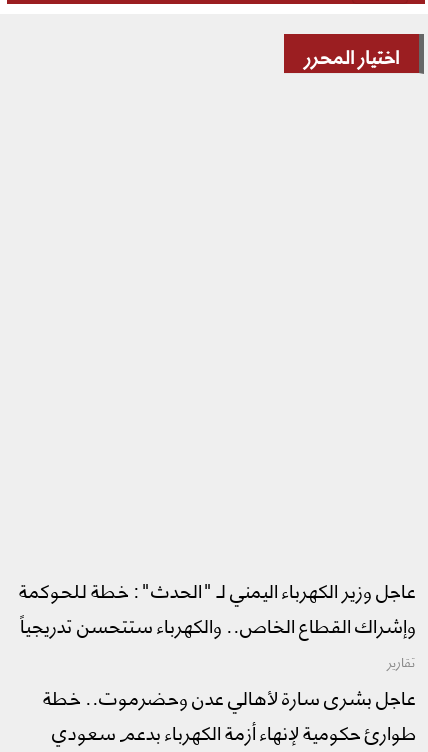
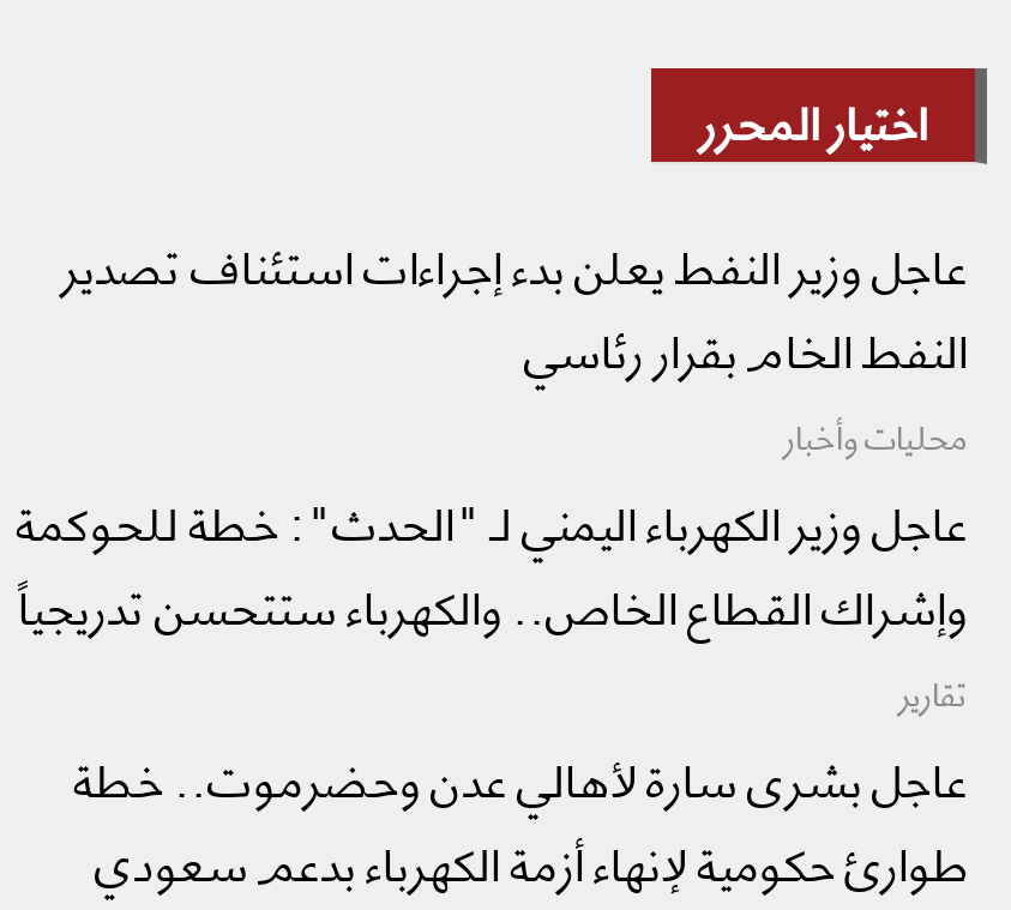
+ عاجل وزير النفط يعلن بدء إجراءات استئناف تصدير
+ النفط الخام بقرار رئاسي
+ محليات وأخبار
